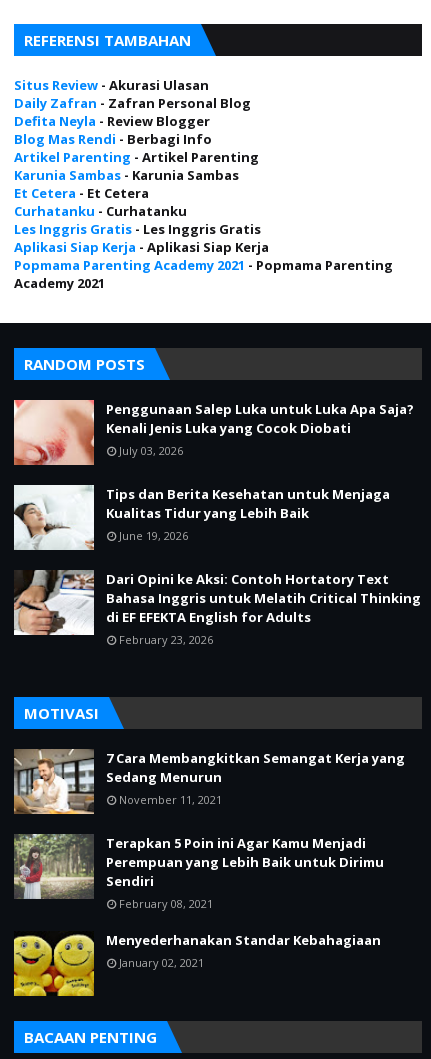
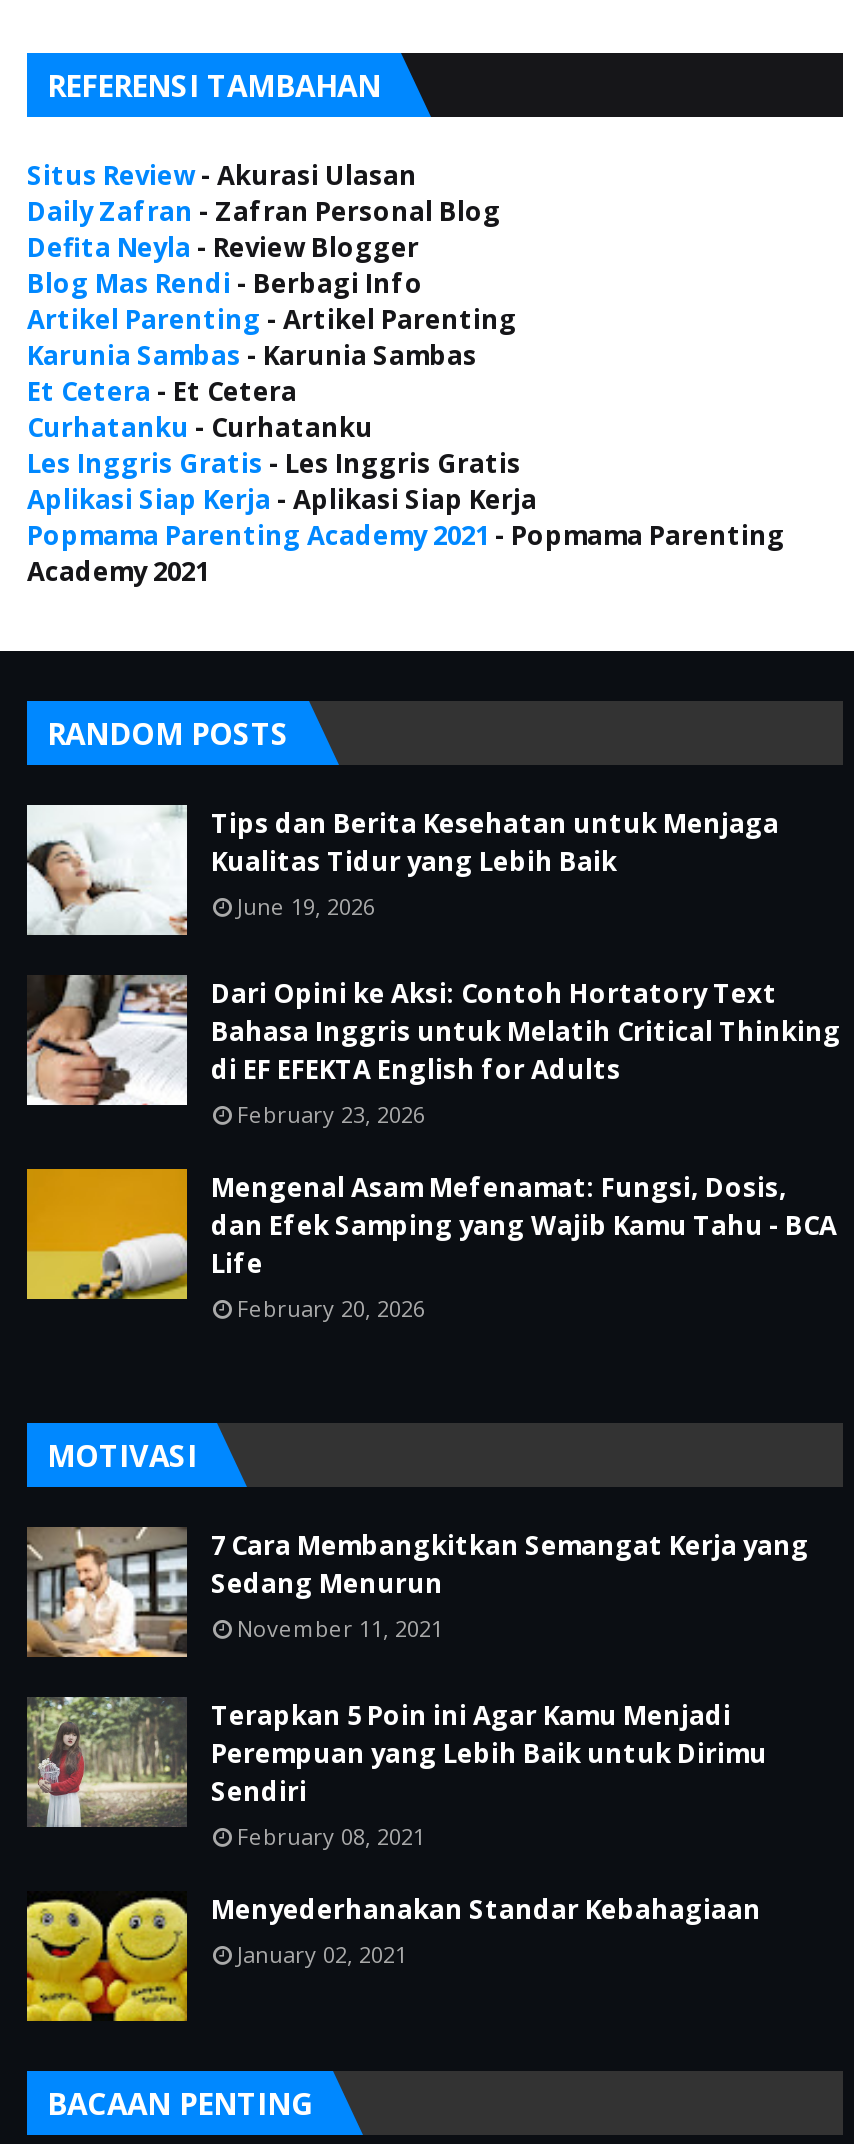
- [image]
- Penggunaan Salep Luka untuk Luka Apa Saja?
- Kenali Jenis Luka yang Cocok Diobati
- July 03, 2026

moved up: [image] | Tips dan Berita Kesehatan untuk Menjaga | Kualitas Tidur yang Lebih Baik | June 19, 2026 | Dari Opini ke Aksi: Contoh Hortatory Text | Bahasa Inggris untuk Melatih Critical Thinking | di EF EFEKTA English for Adults | February 23, 2026

+ [image]
+ Mengenal Asam Mefenamat: Fungsi, Dosis,
+ dan Efek Samping yang Wajib Kamu Tahu - BCA
+ Life
+ February 20, 2026
